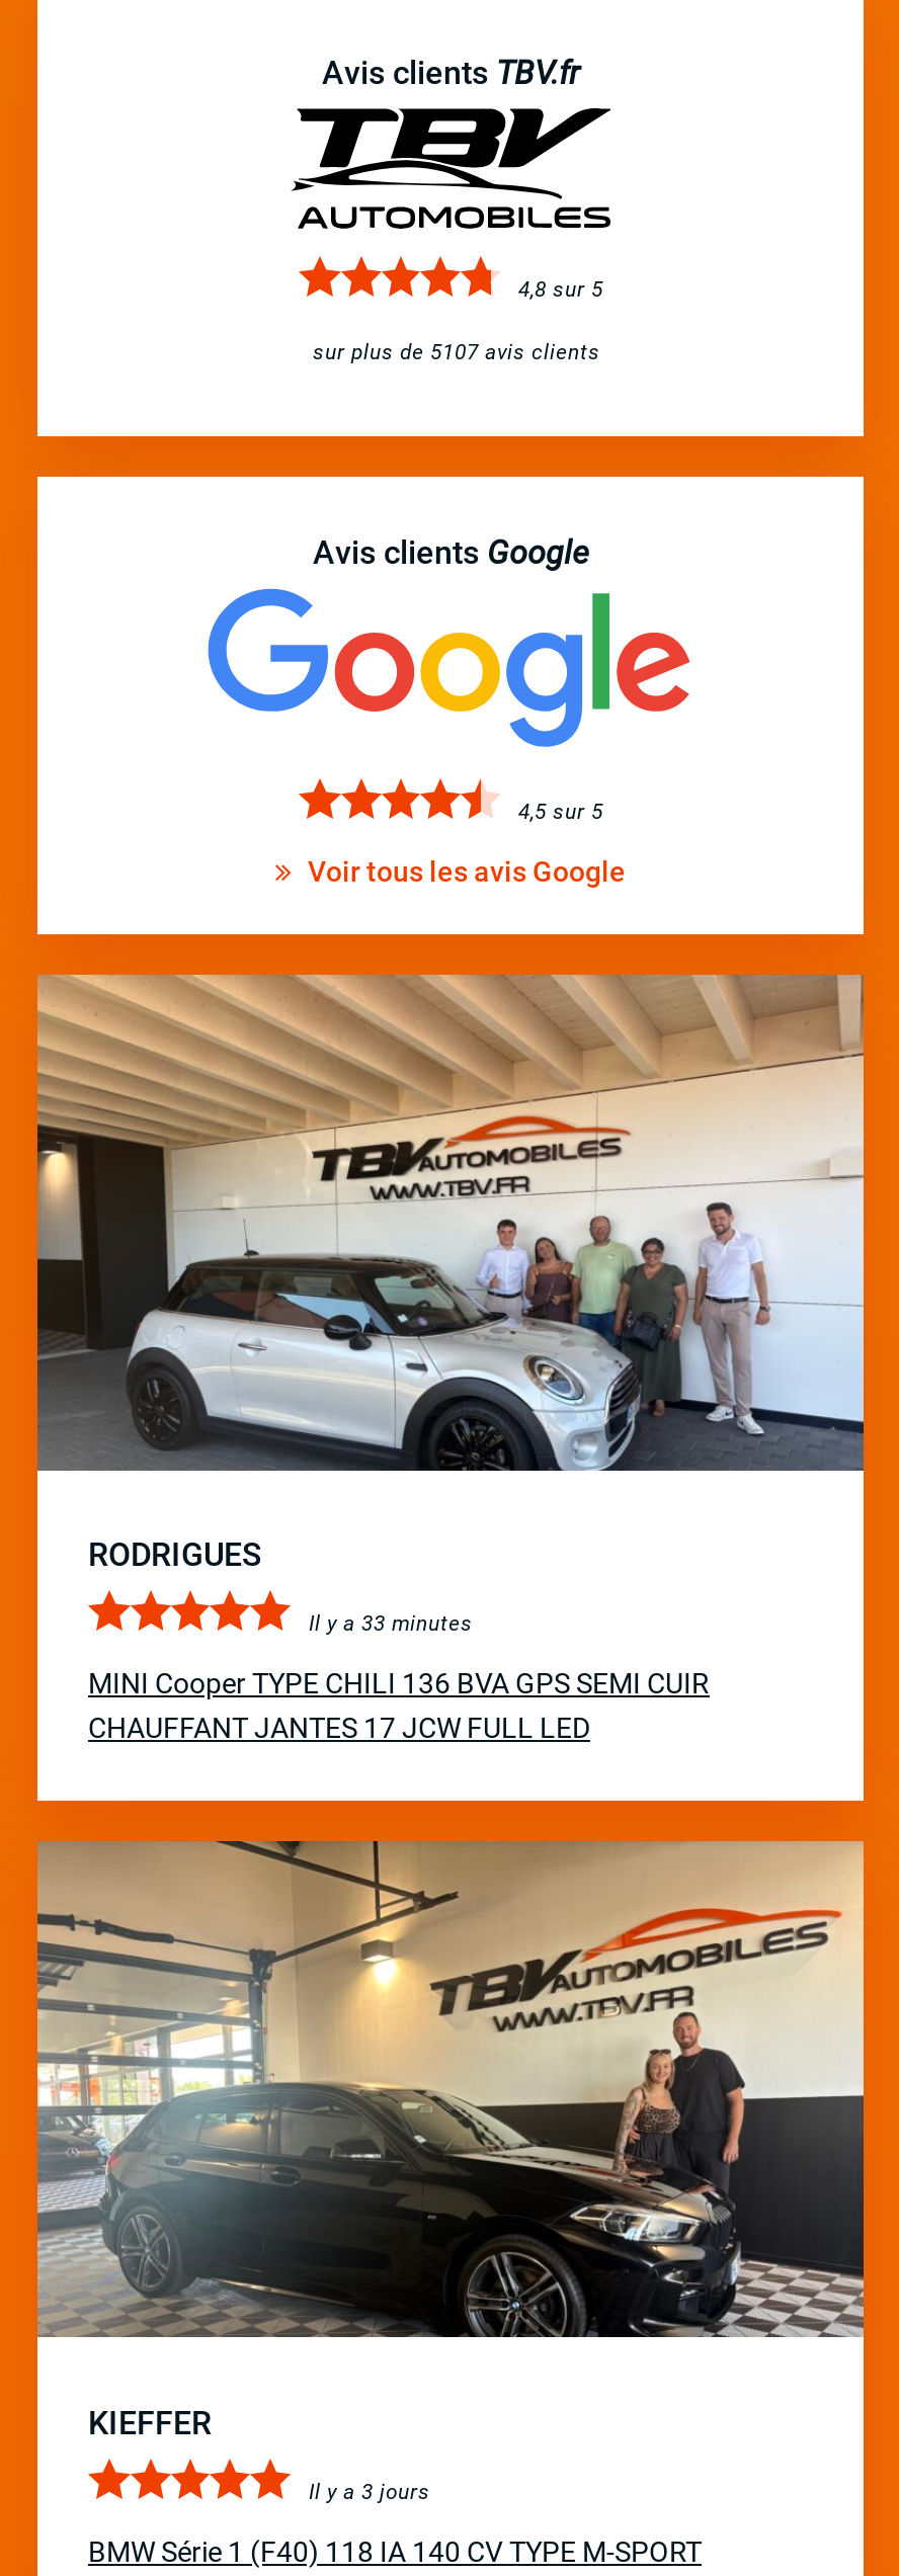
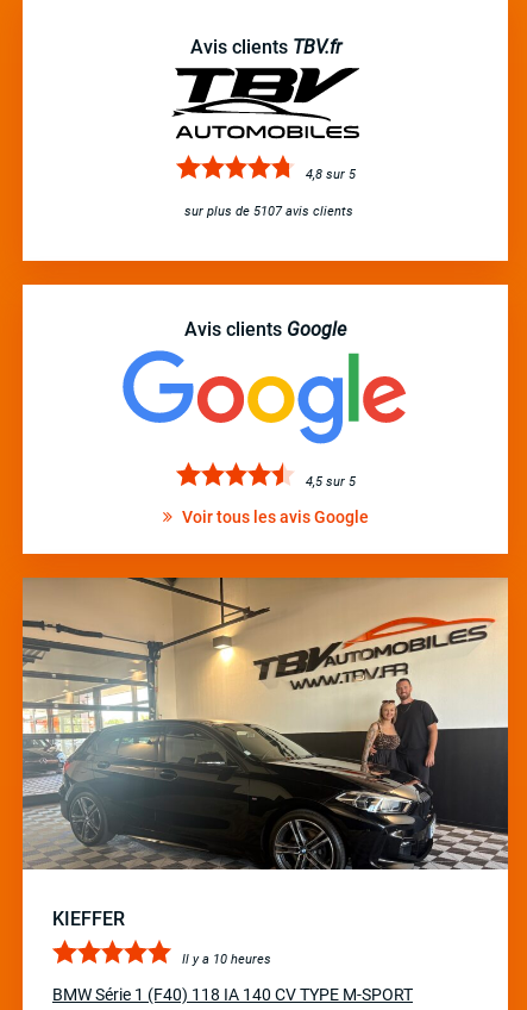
- [image]
- RODRIGUES
- Il y a 33 minutes
- MINI Cooper TYPE CHILI 136 BVA GPS SEMI CUIR
- CHAUFFANT JANTES 17 JCW FULL LED

- Il y a 3 jours
+ Il y a 10 heures
